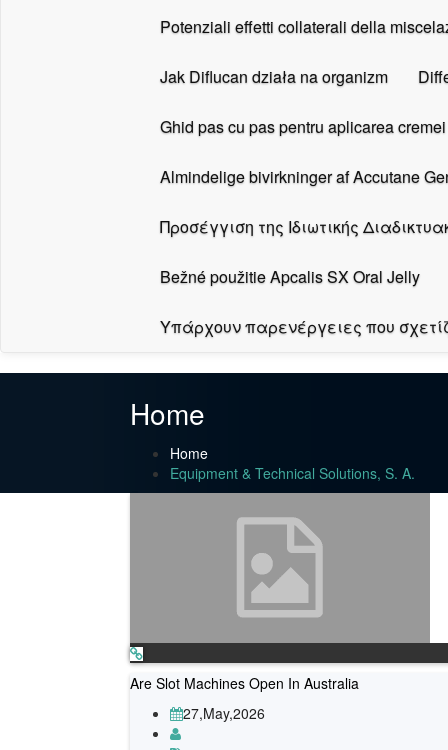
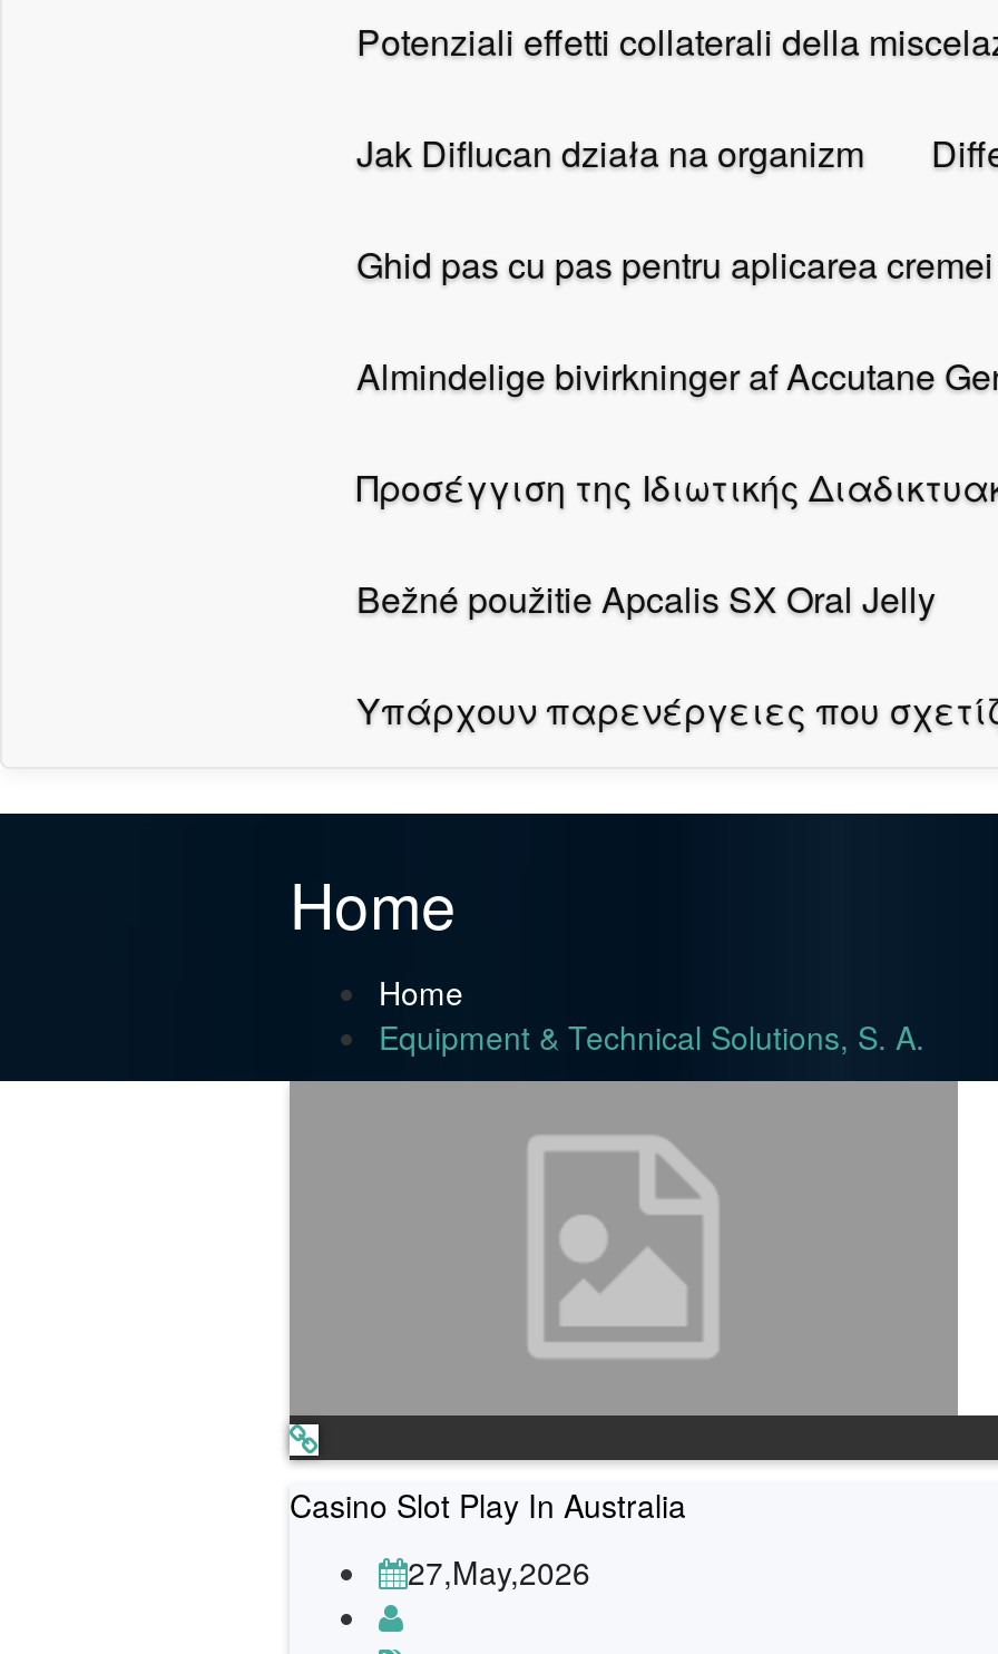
- Are Slot Machines Open In Australia
+ Casino Slot Play In Australia
